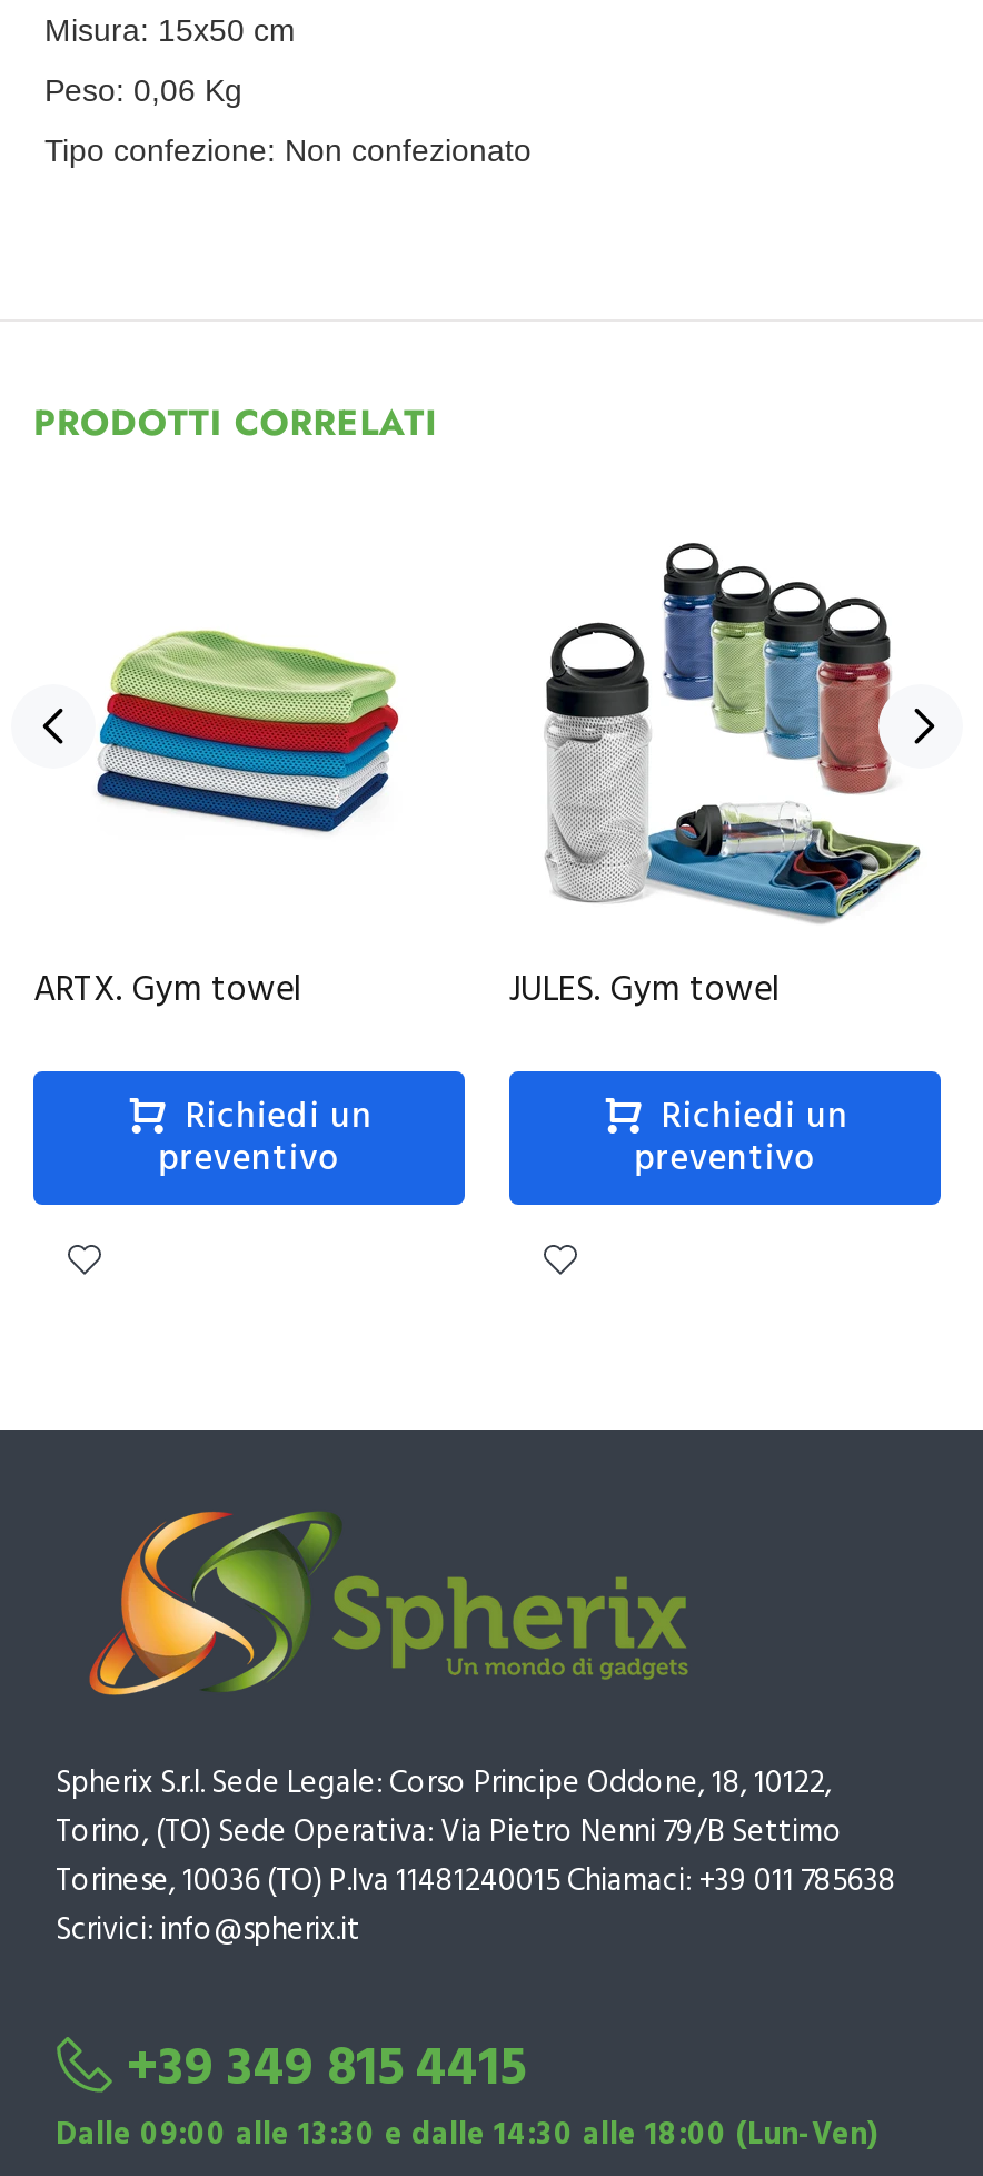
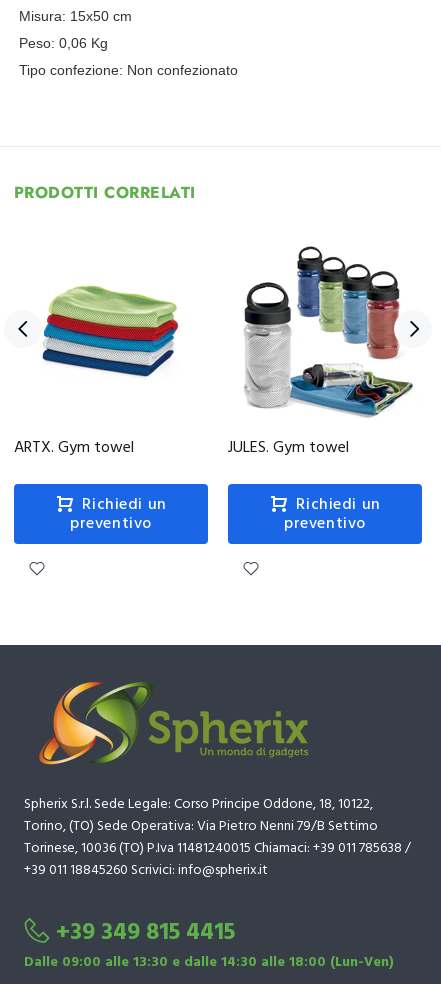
- Torinese, 10036 (TO) P.Iva 11481240015 Chiamaci: +39 011 785638
- Scrivici: info@spherix.it
+ Torinese, 10036 (TO) P.Iva 11481240015 Chiamaci: +39 011 785638 /
+ +39 011 18845260 Scrivici: info@spherix.it
